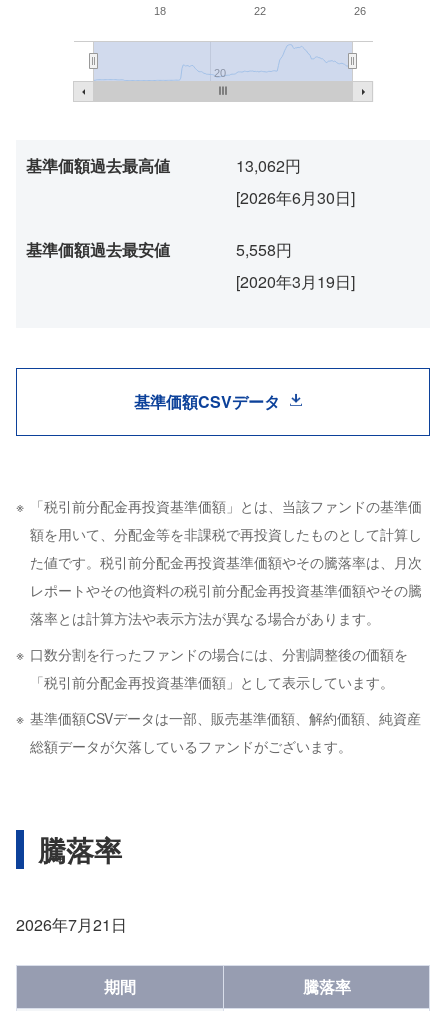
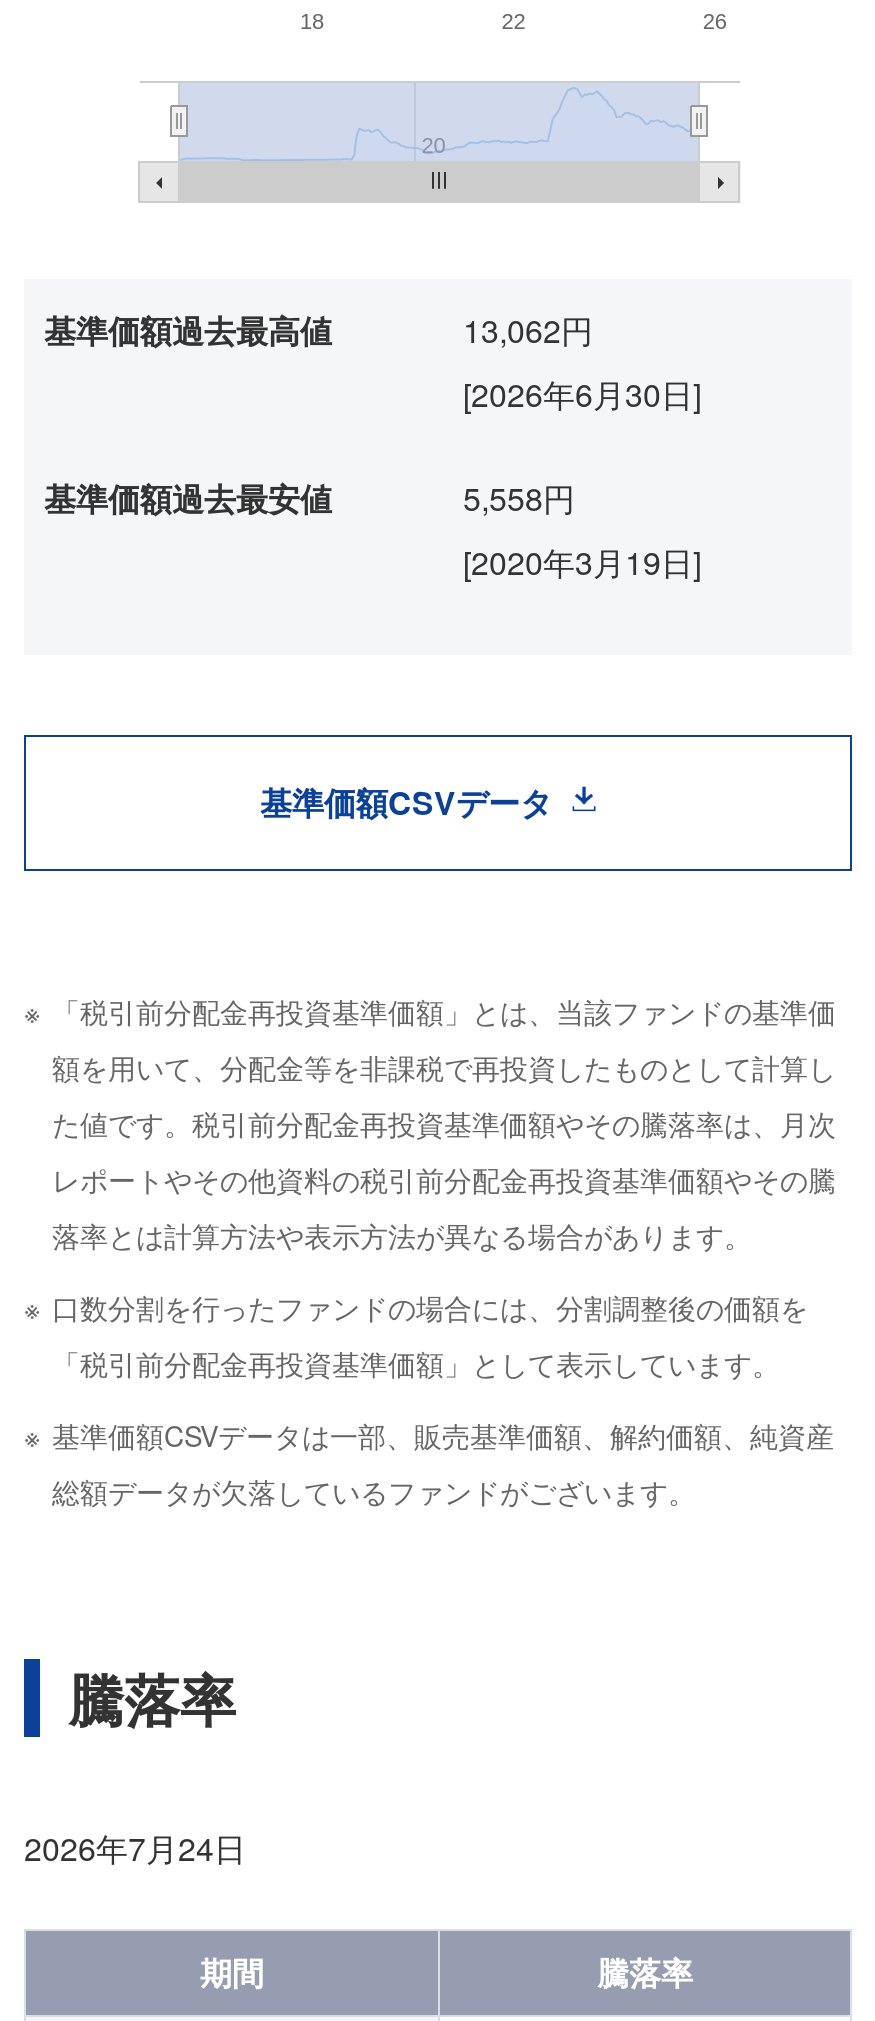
- 2026年7月21日
+ 2026年7月24日
